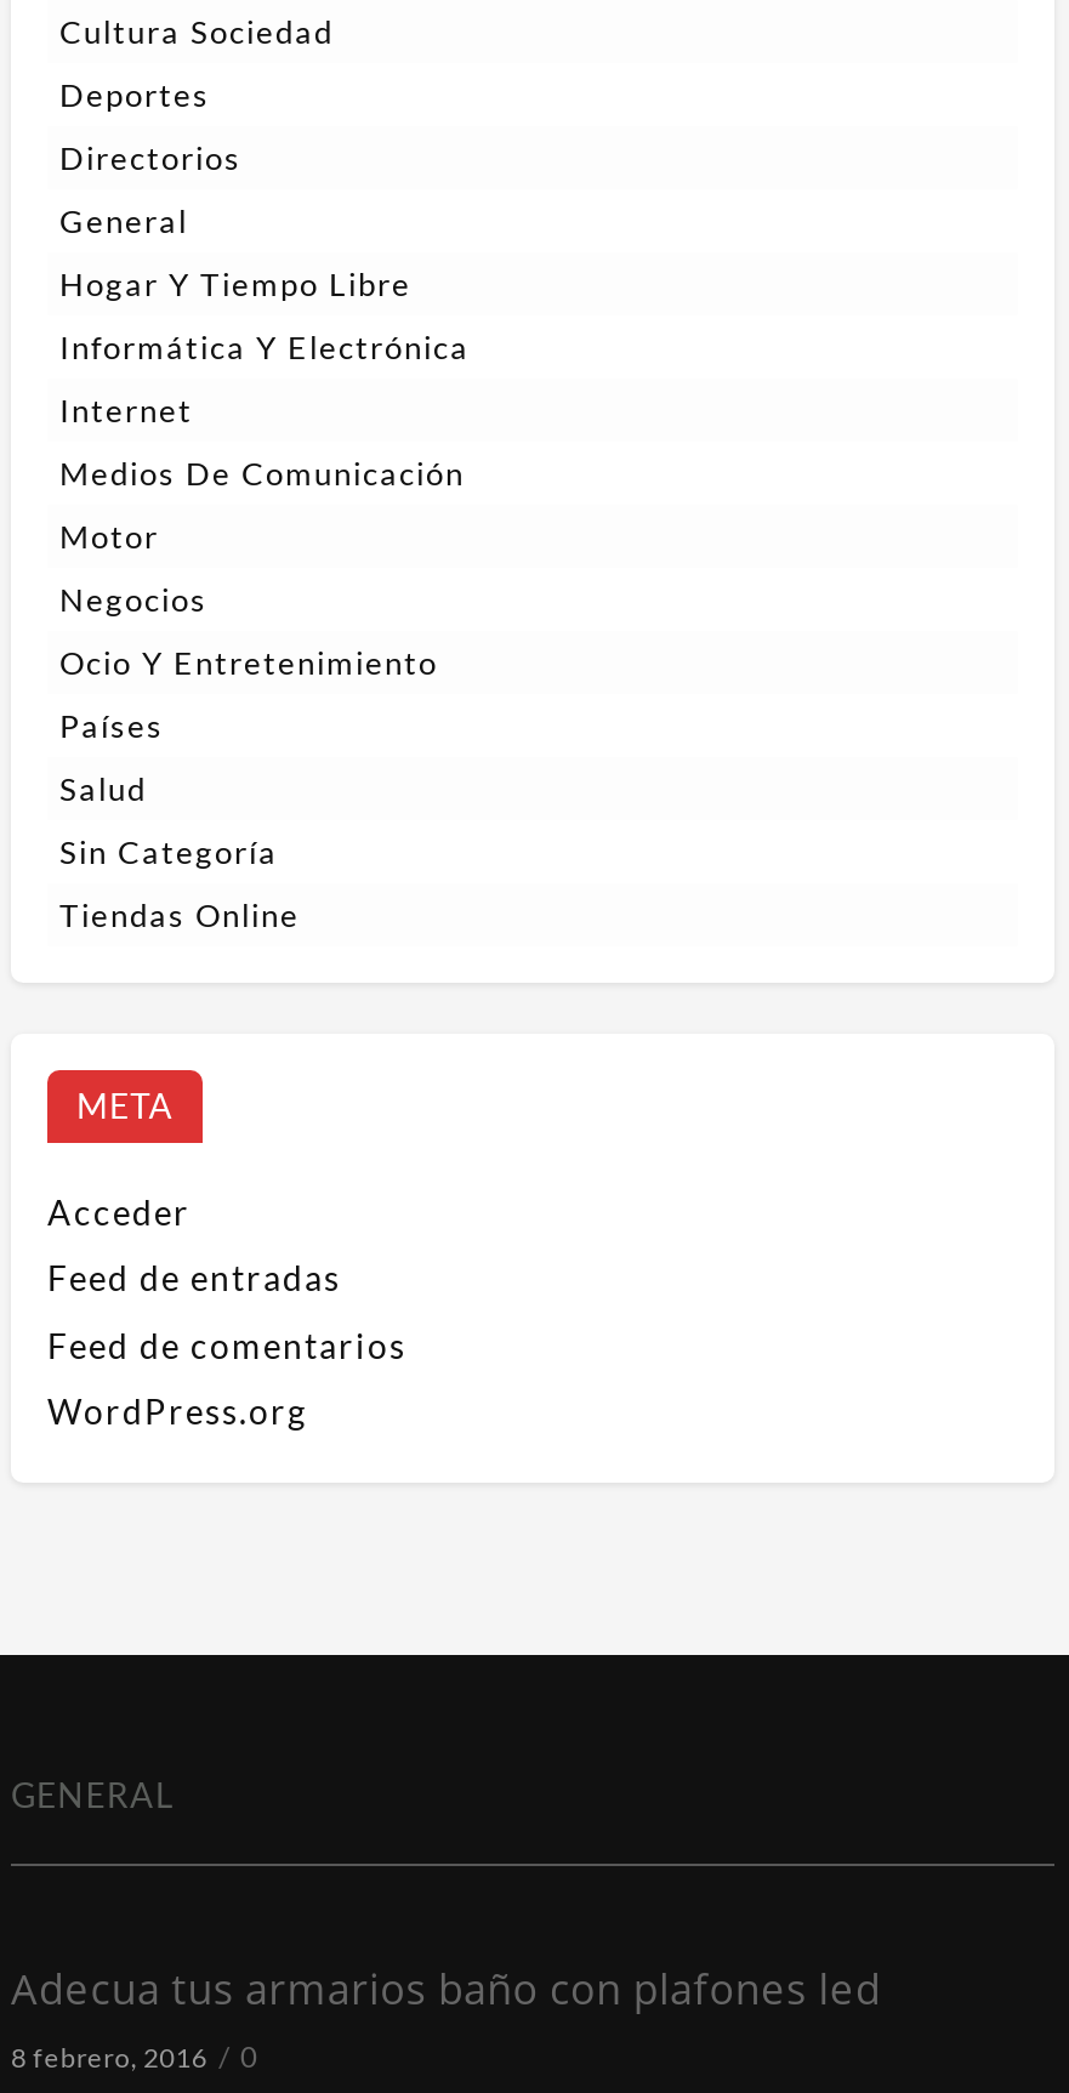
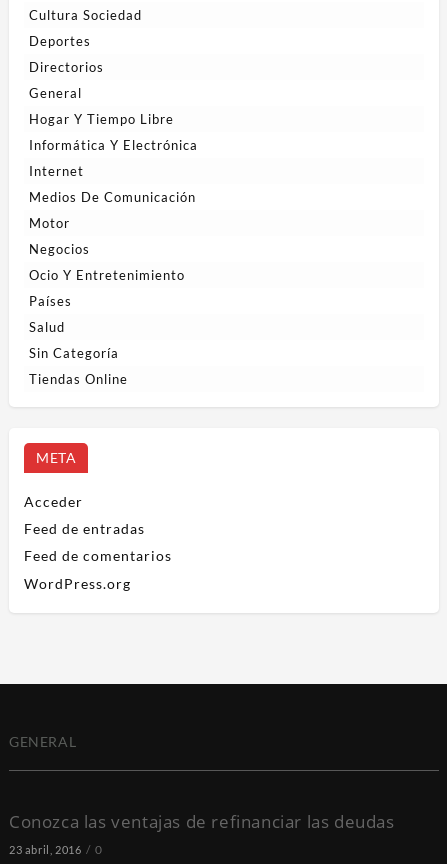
- Adecua tus armarios baño con plafones led
- 8 febrero, 2016
+ Conozca las ventajas de refinanciar las deudas
+ 23 abril, 2016
